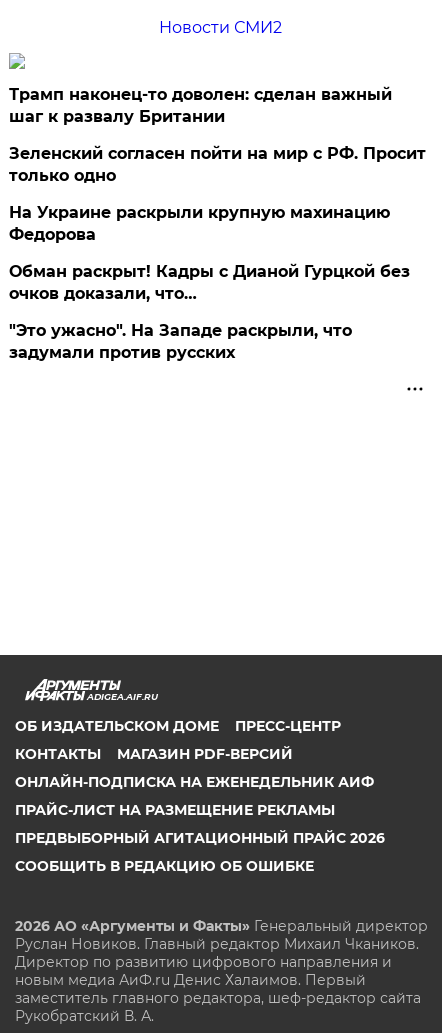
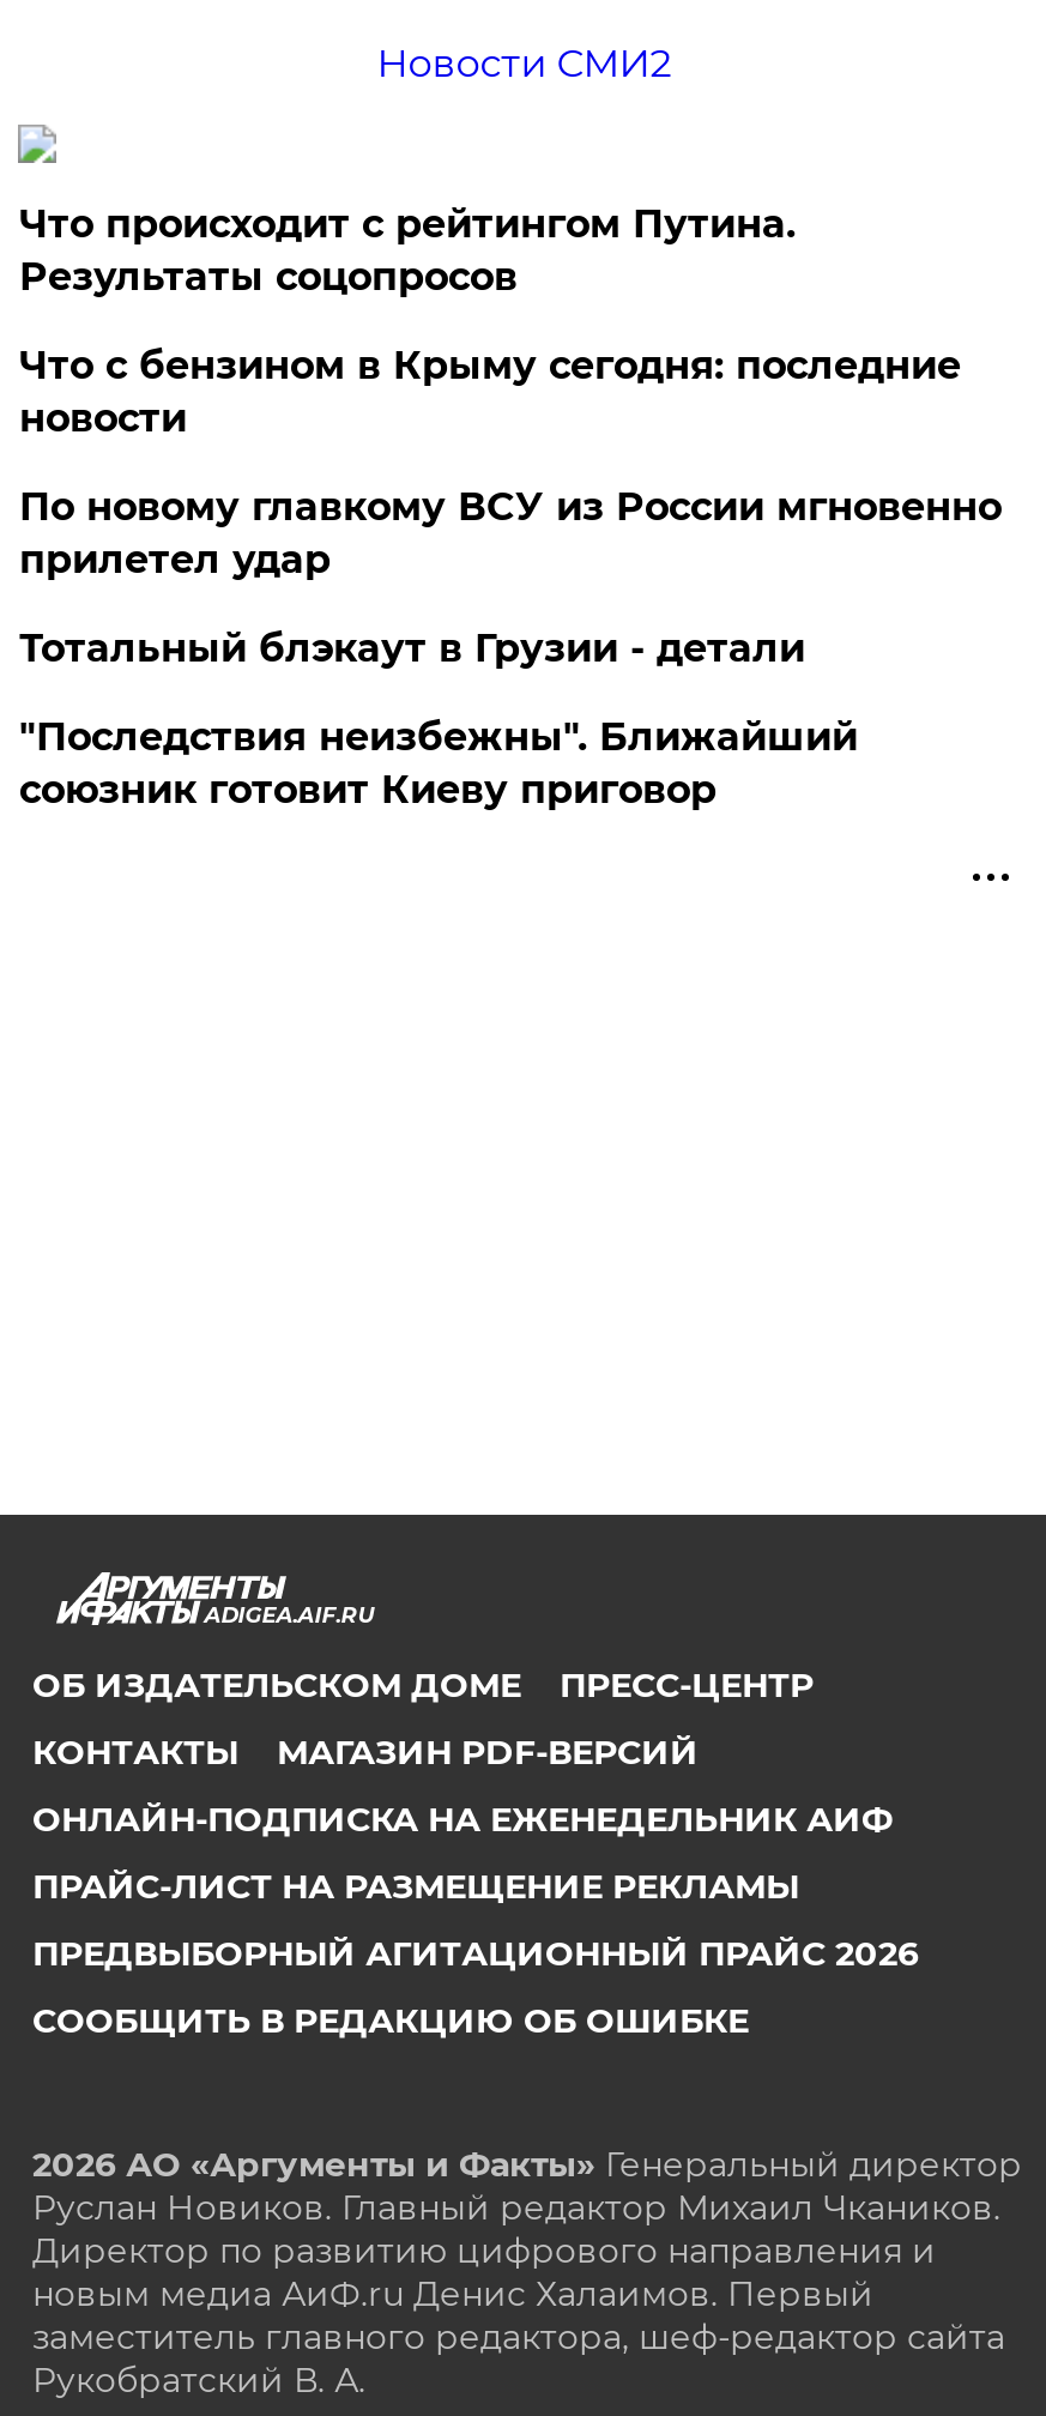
- Трамп наконец-то доволен: сделан важный
- шаг к развалу Британии
+ Что происходит с рейтингом Путина.
+ Результаты соцопросов

- Зеленский согласен пойти на мир с РФ. Просит
- только одно
+ Что с бензином в Крыму сегодня: последние
+ новости

- На Украине раскрыли крупную махинацию
- Федорова
+ По новому главкому ВСУ из России мгновенно
+ прилетел удар

- Обман раскрыт! Кадры с Дианой Гурцкой без
- очков доказали, что…
+ Тотальный блэкаут в Грузии - детали

- "Это ужасно". На Западе раскрыли, что
- задумали против русских
+ "Последствия неизбежны". Ближайший
+ союзник готовит Киеву приговор
